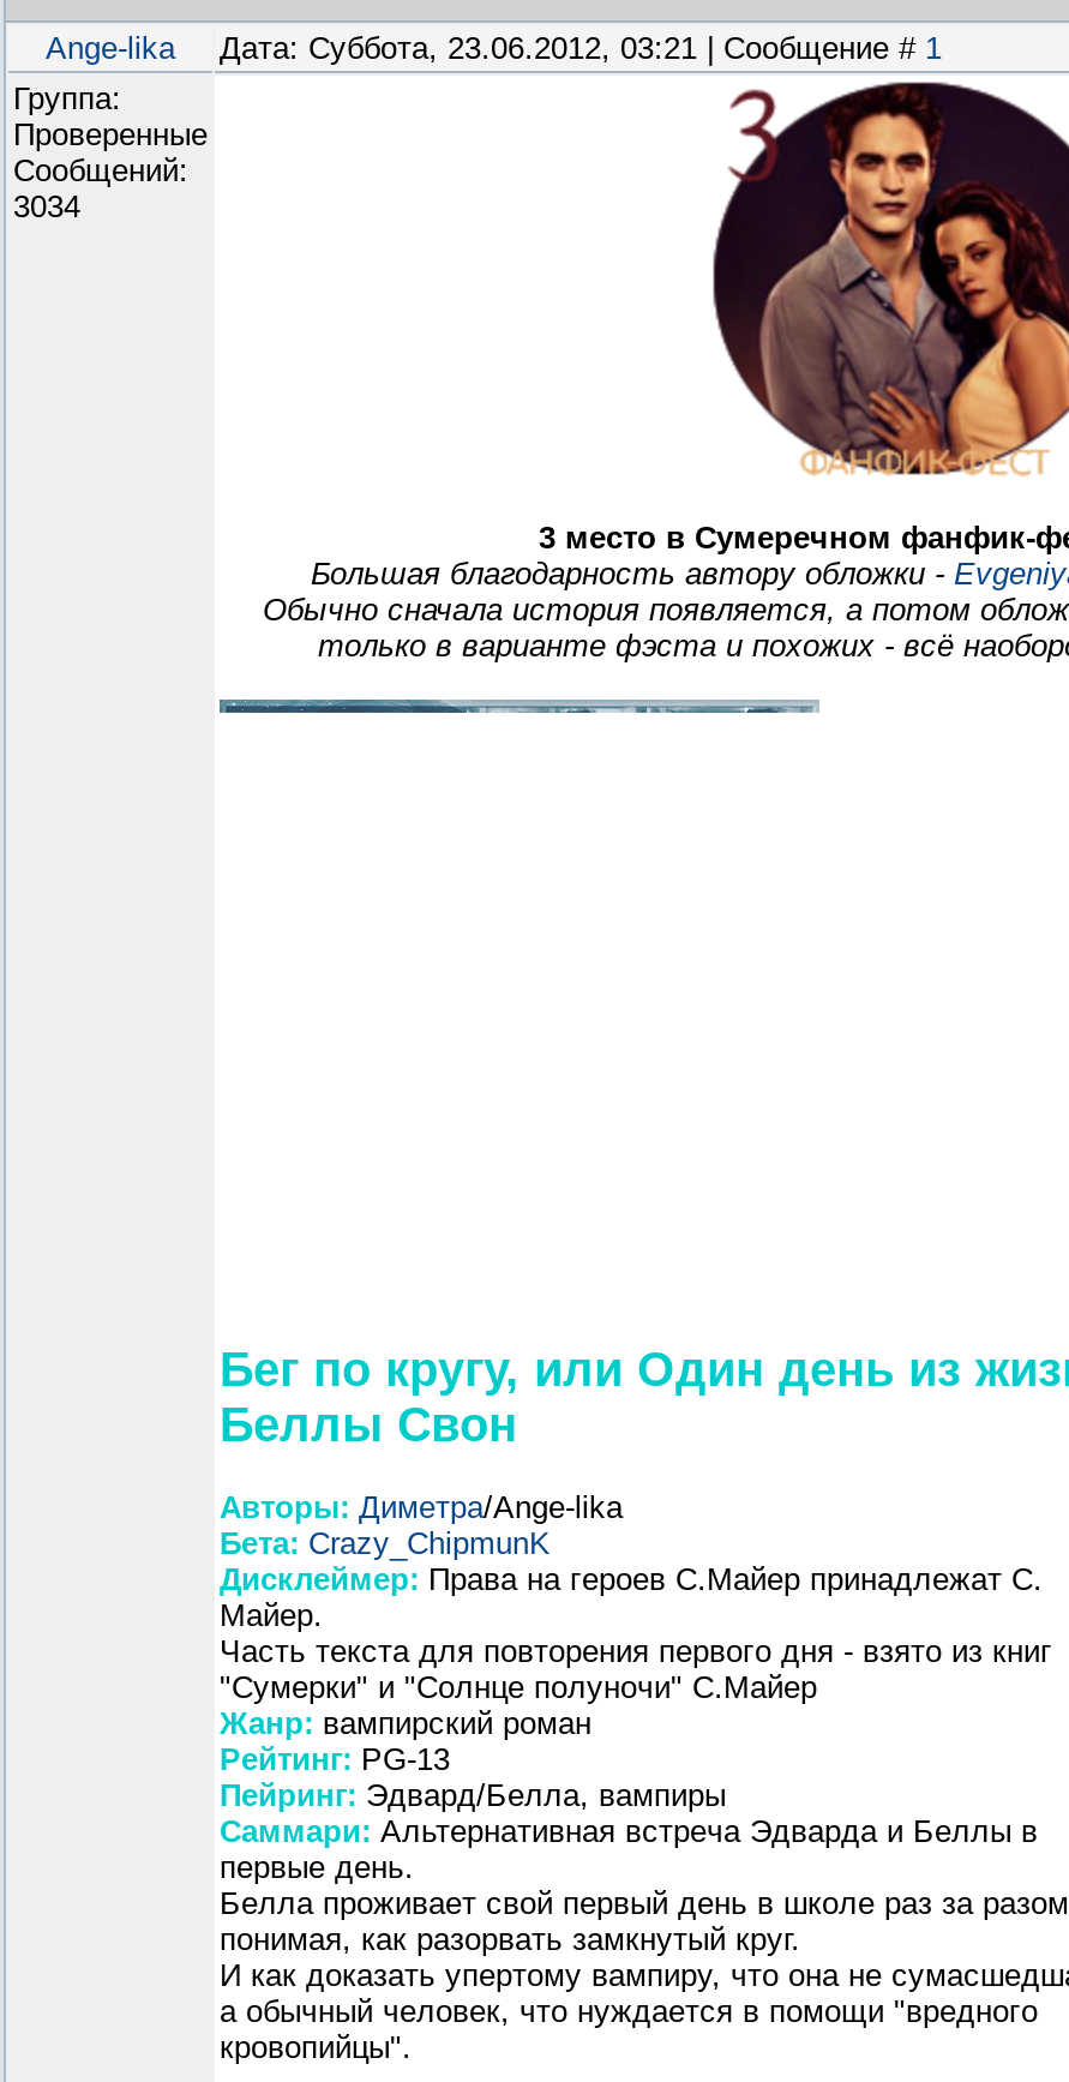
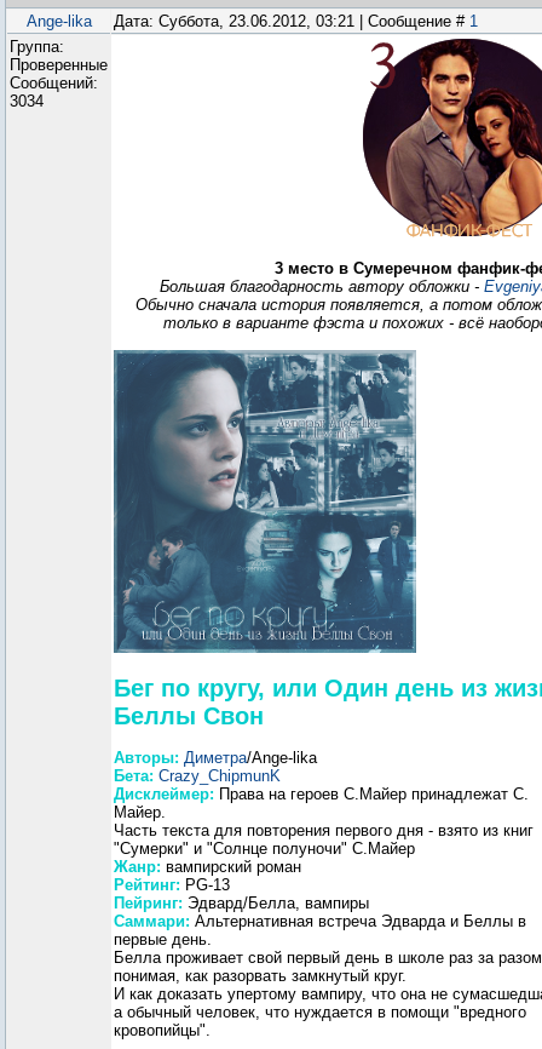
+ [image]
